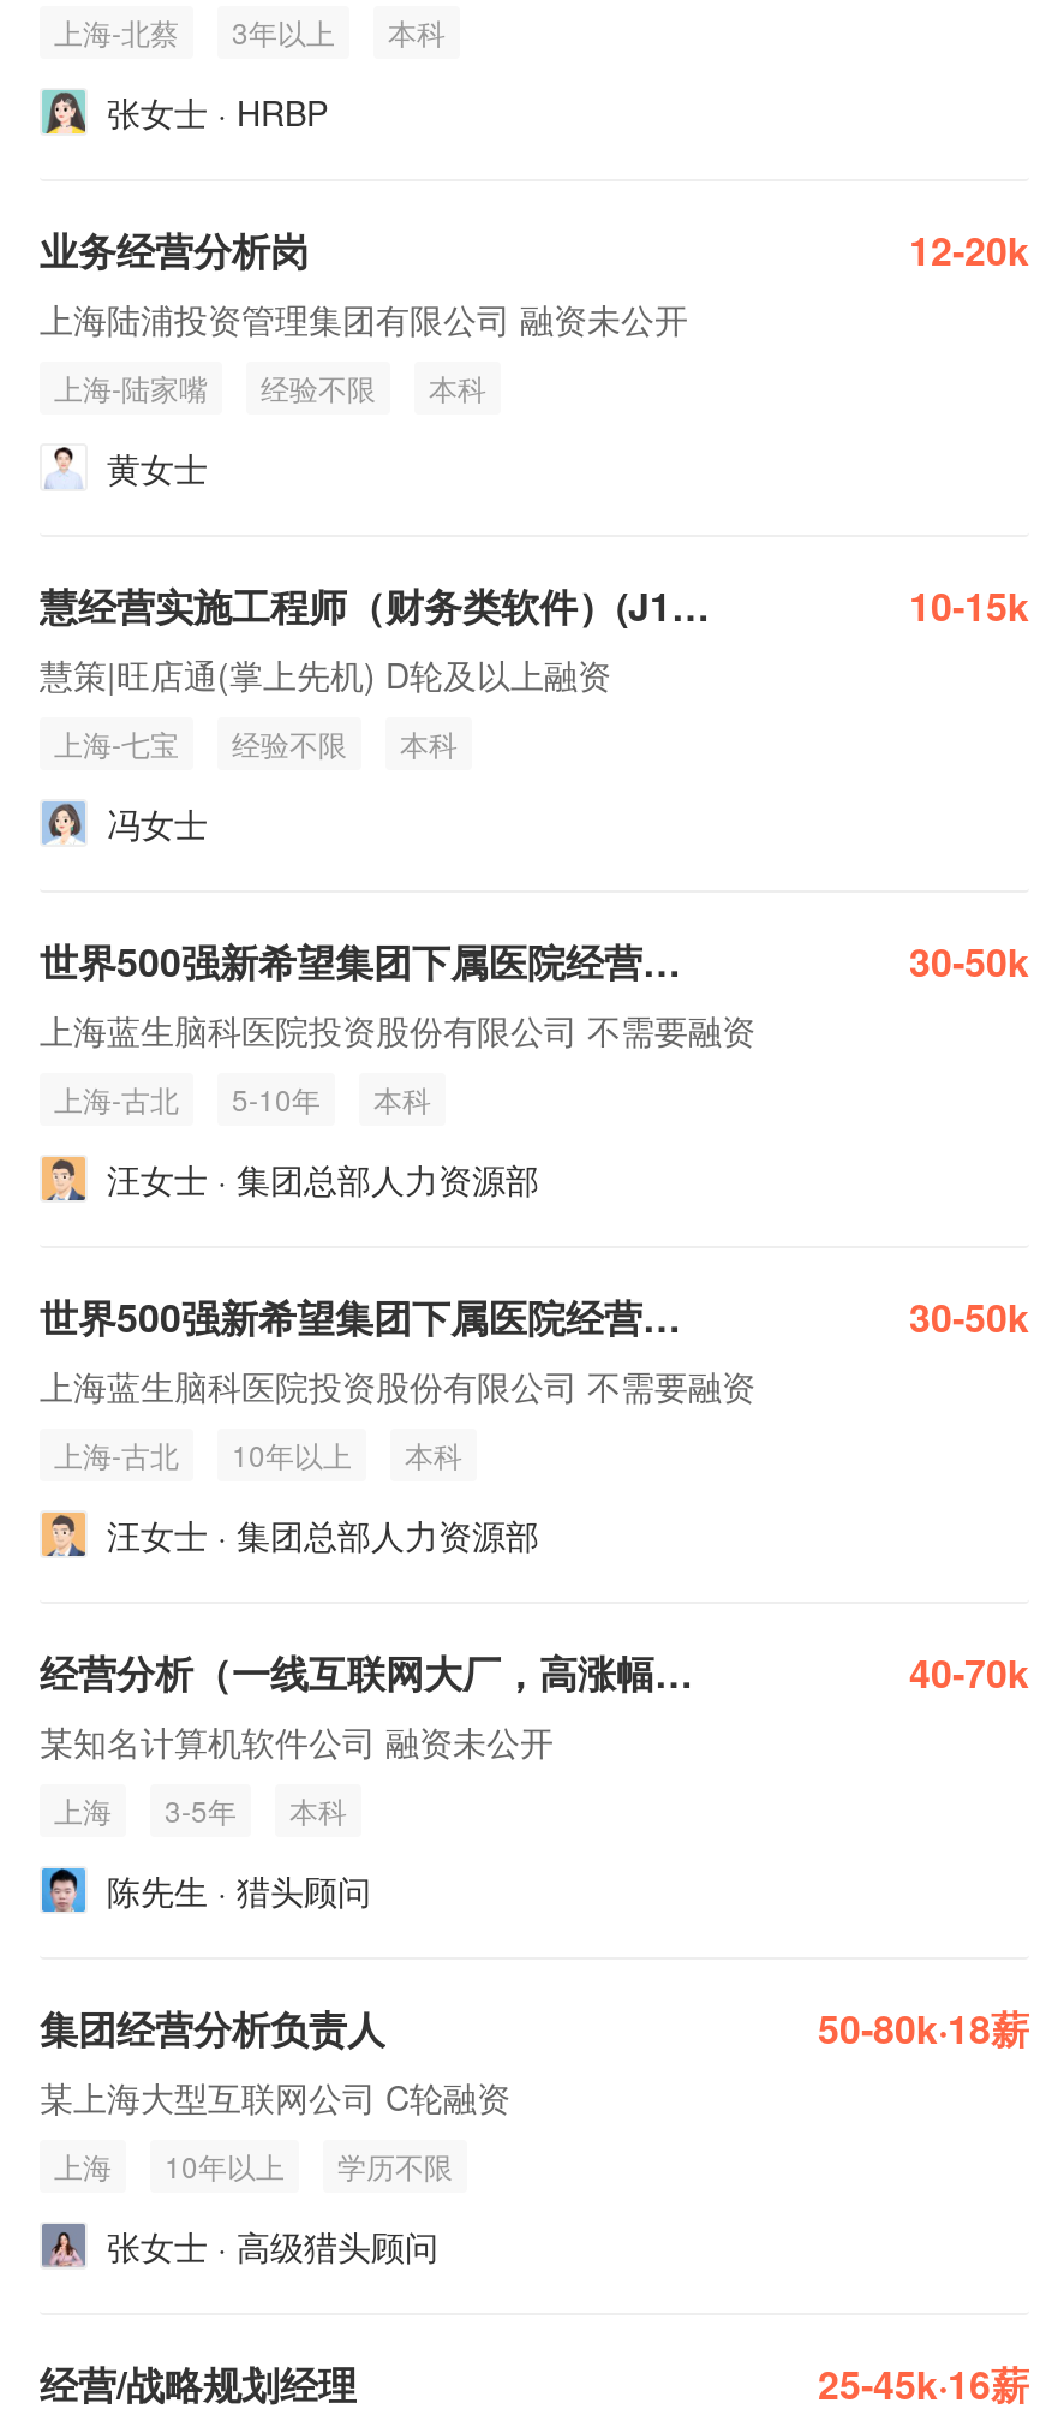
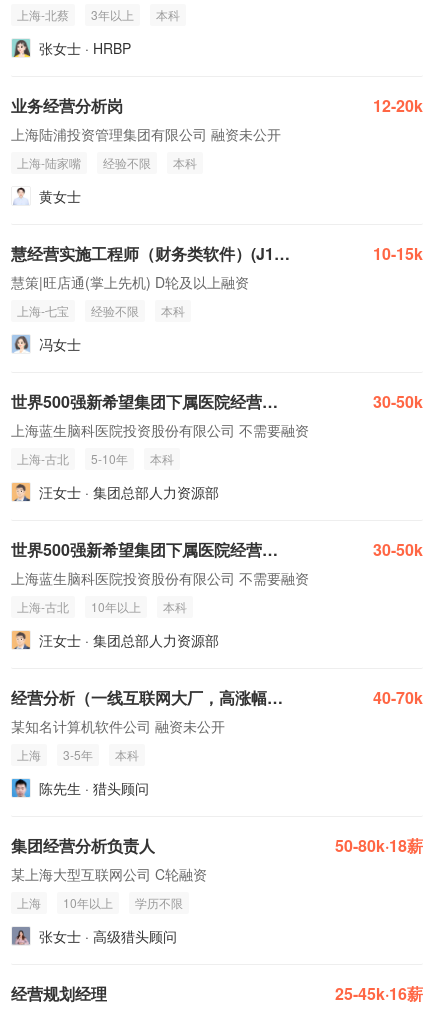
- 经营/战略规划经理
+ 经营规划经理
